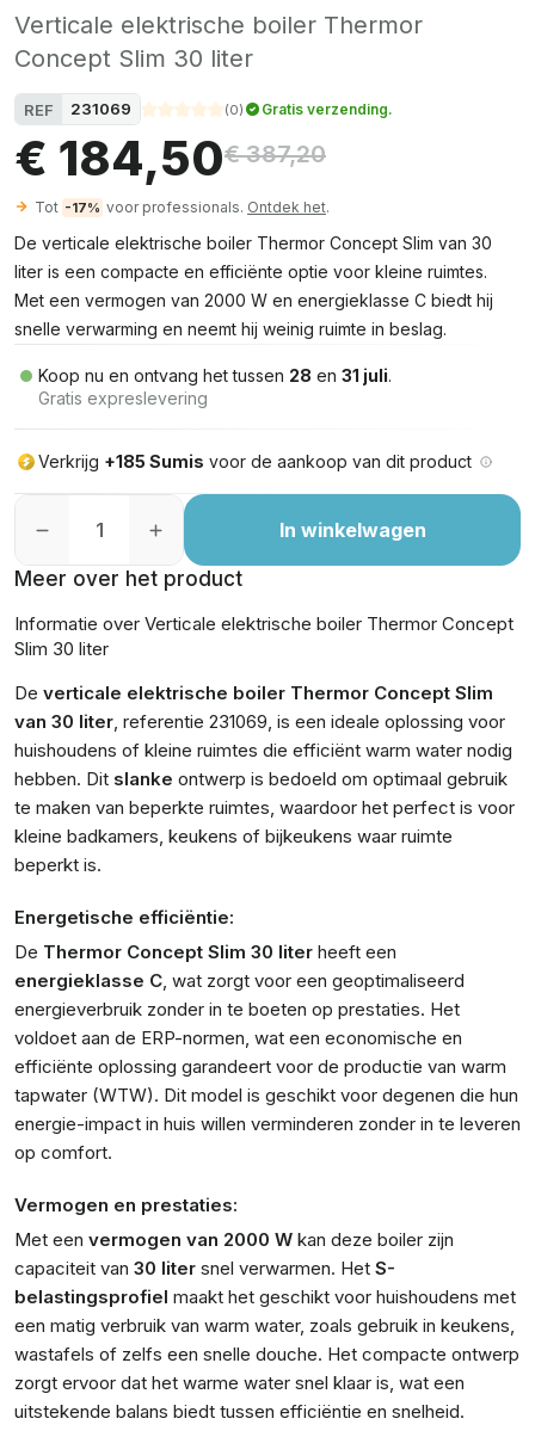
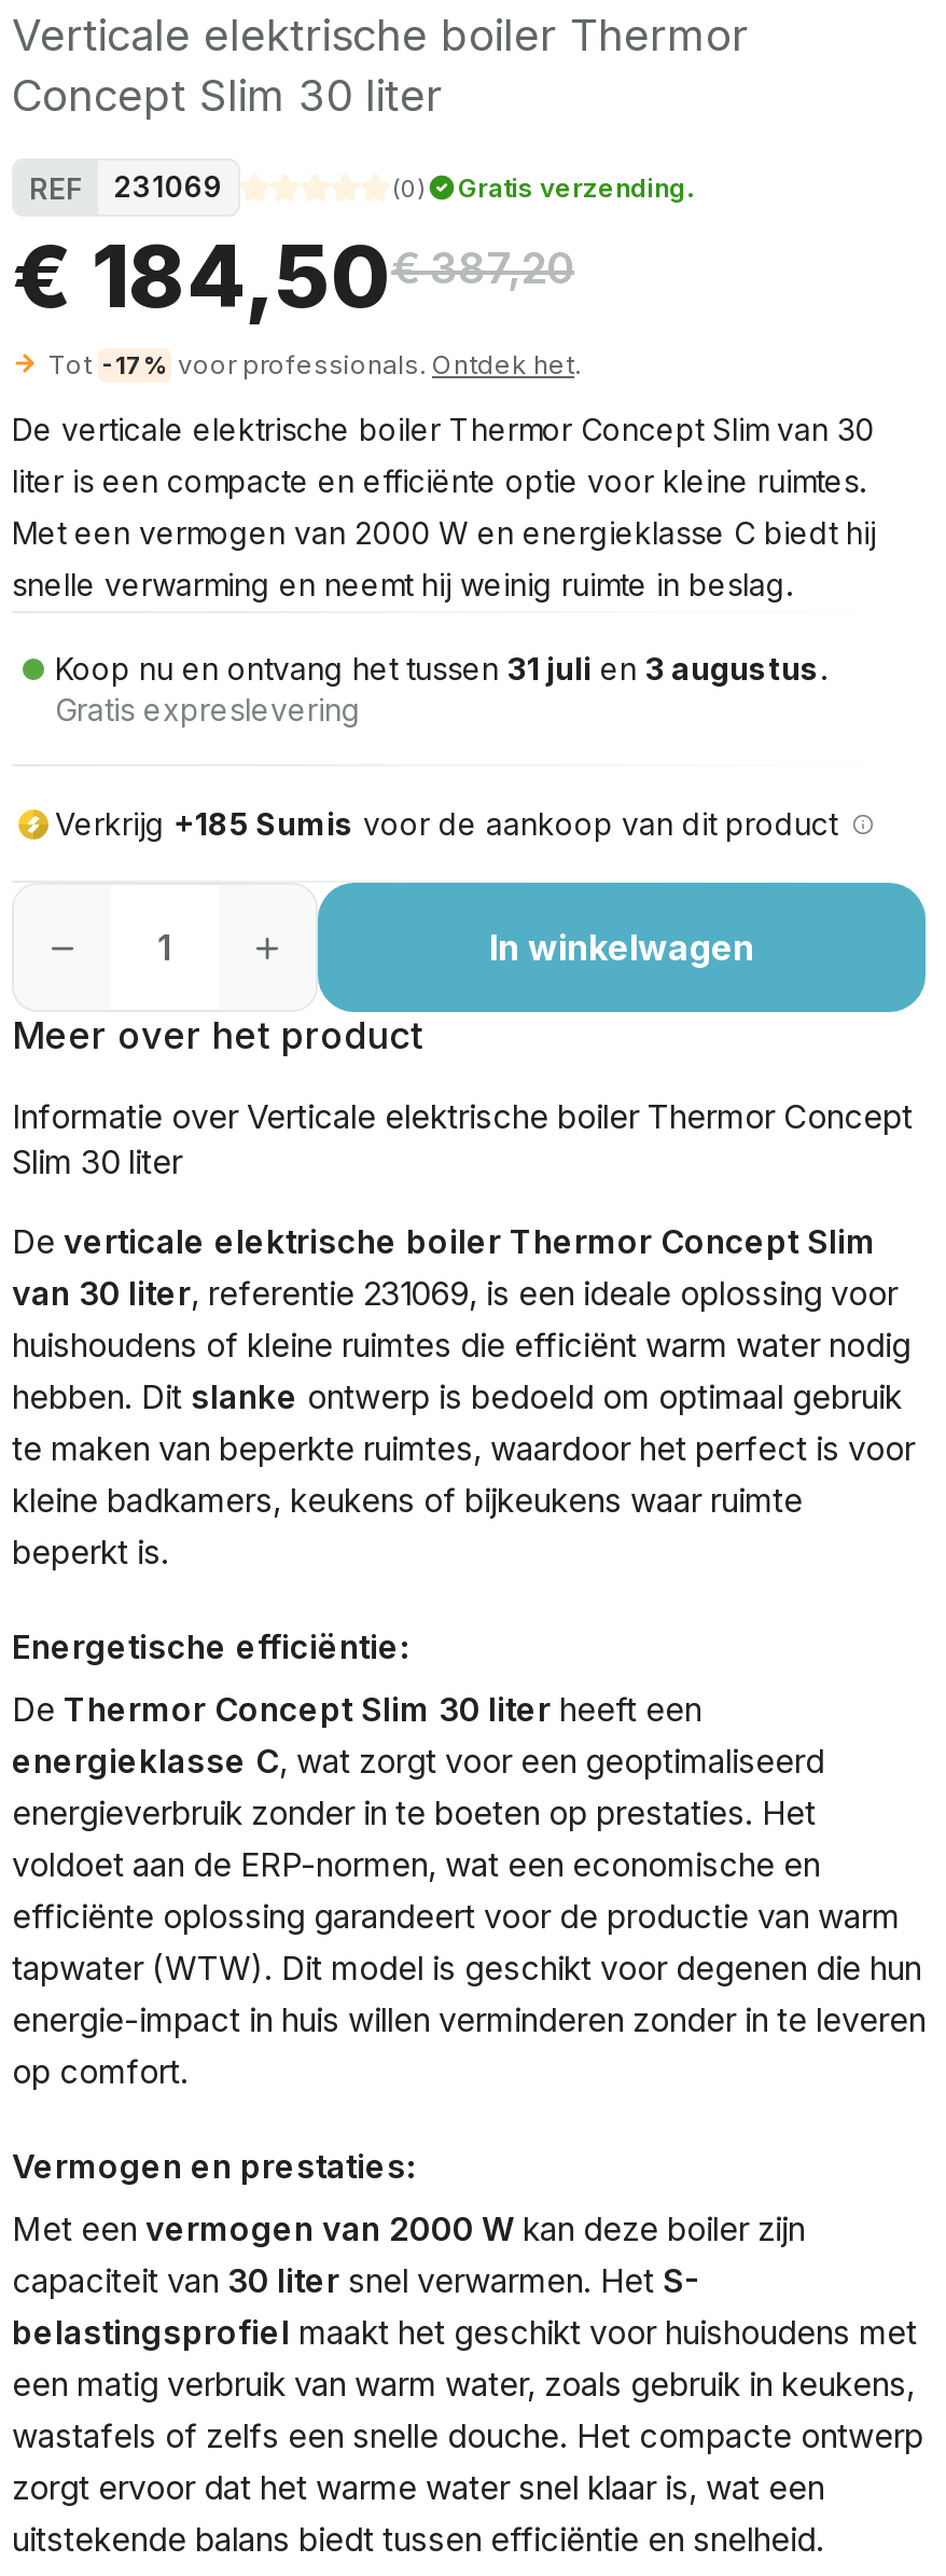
- Koop nu en ontvang het tussen 28 en 31 juli.
+ Koop nu en ontvang het tussen 31 juli en 3 augustus.
